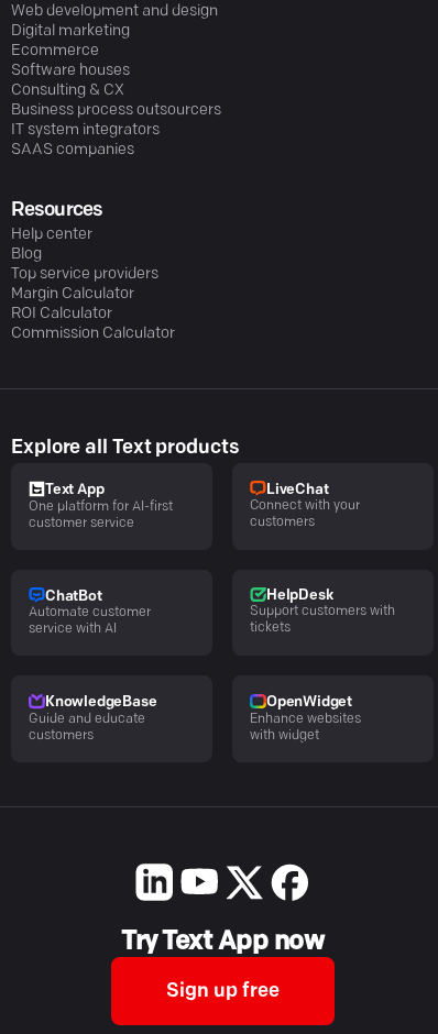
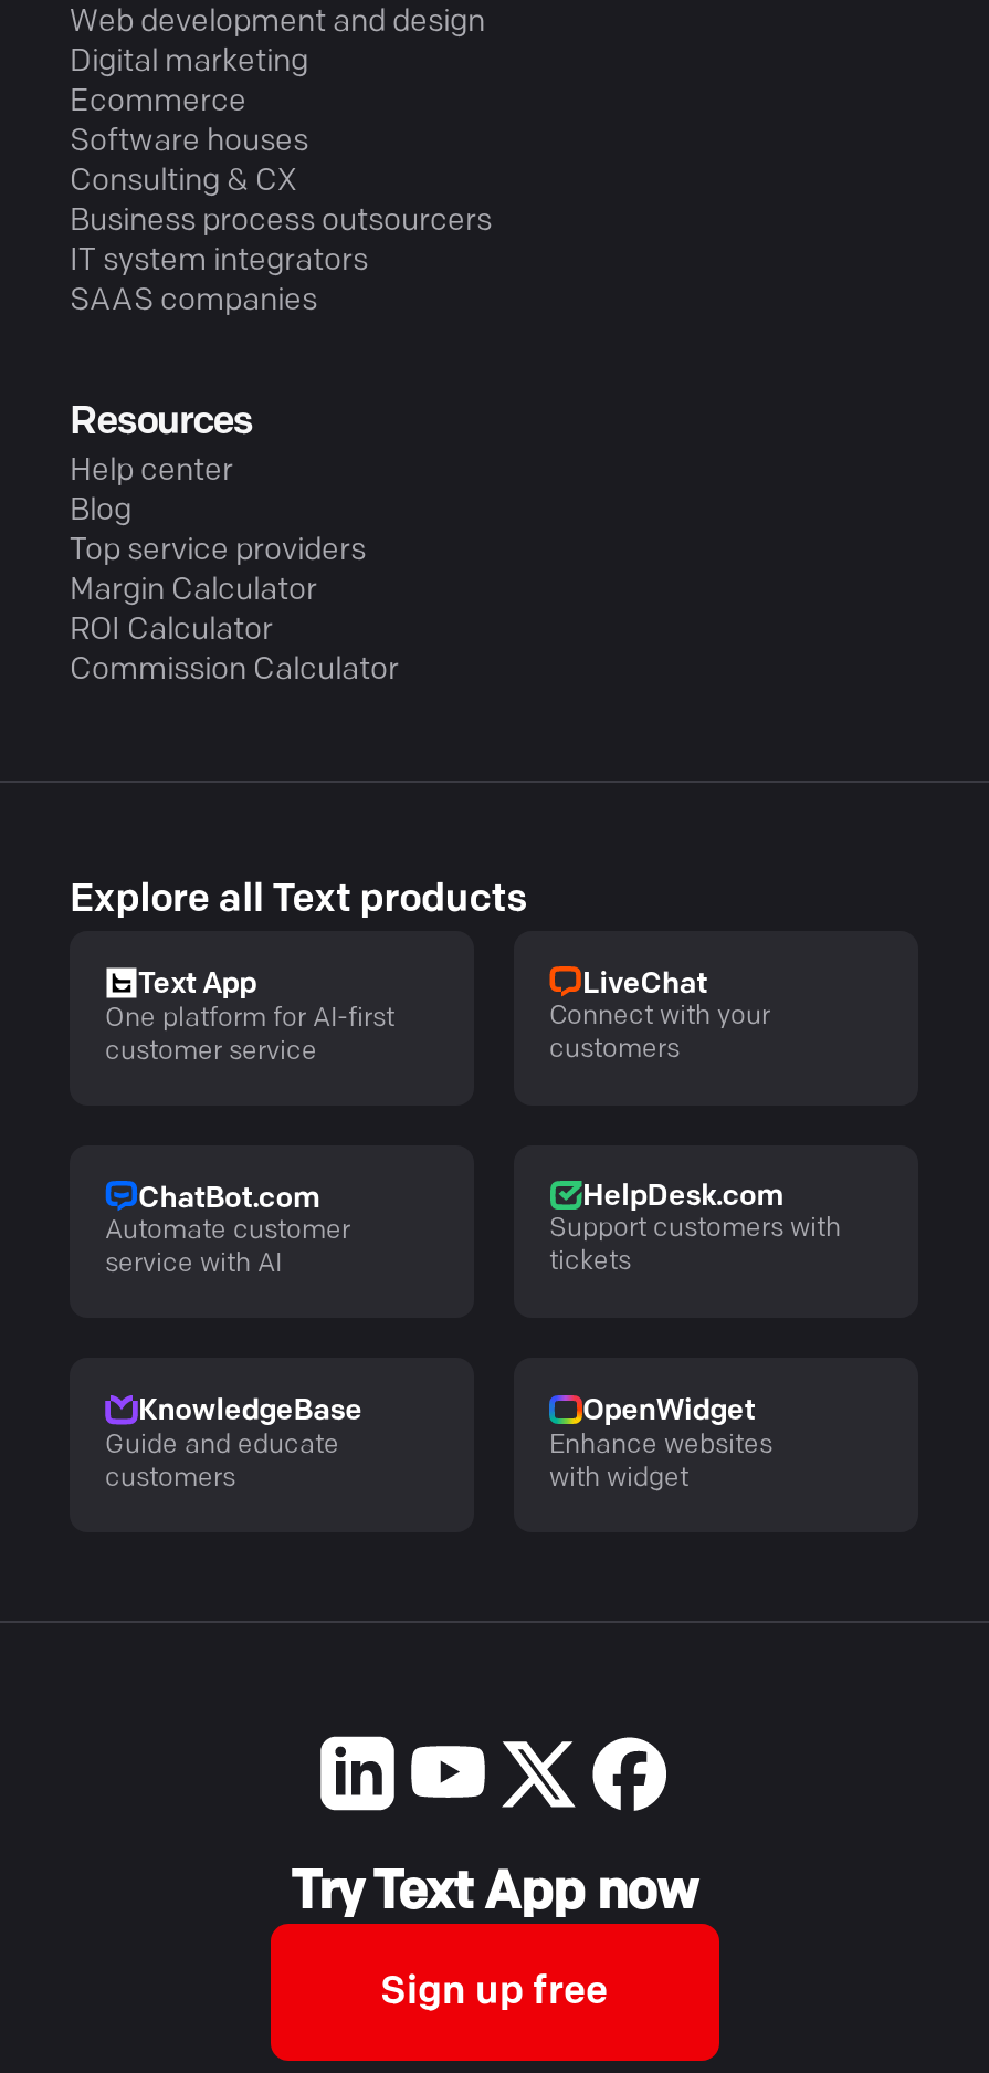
- ChatBot
+ ChatBot.com

- HelpDesk
+ HelpDesk.com
